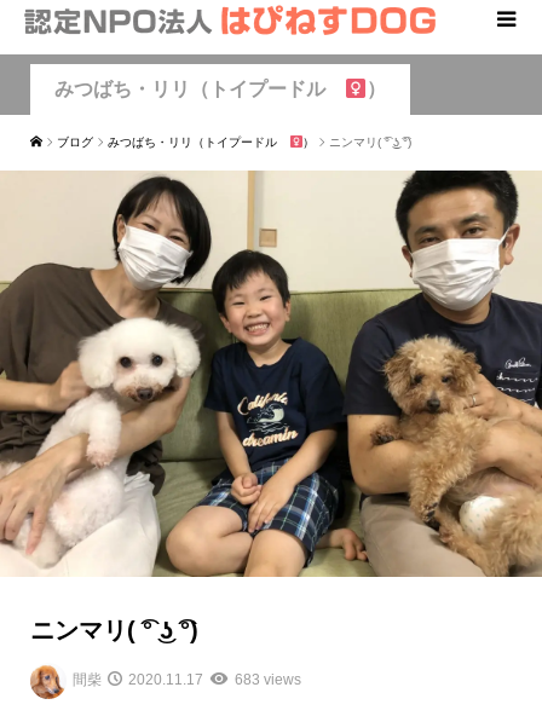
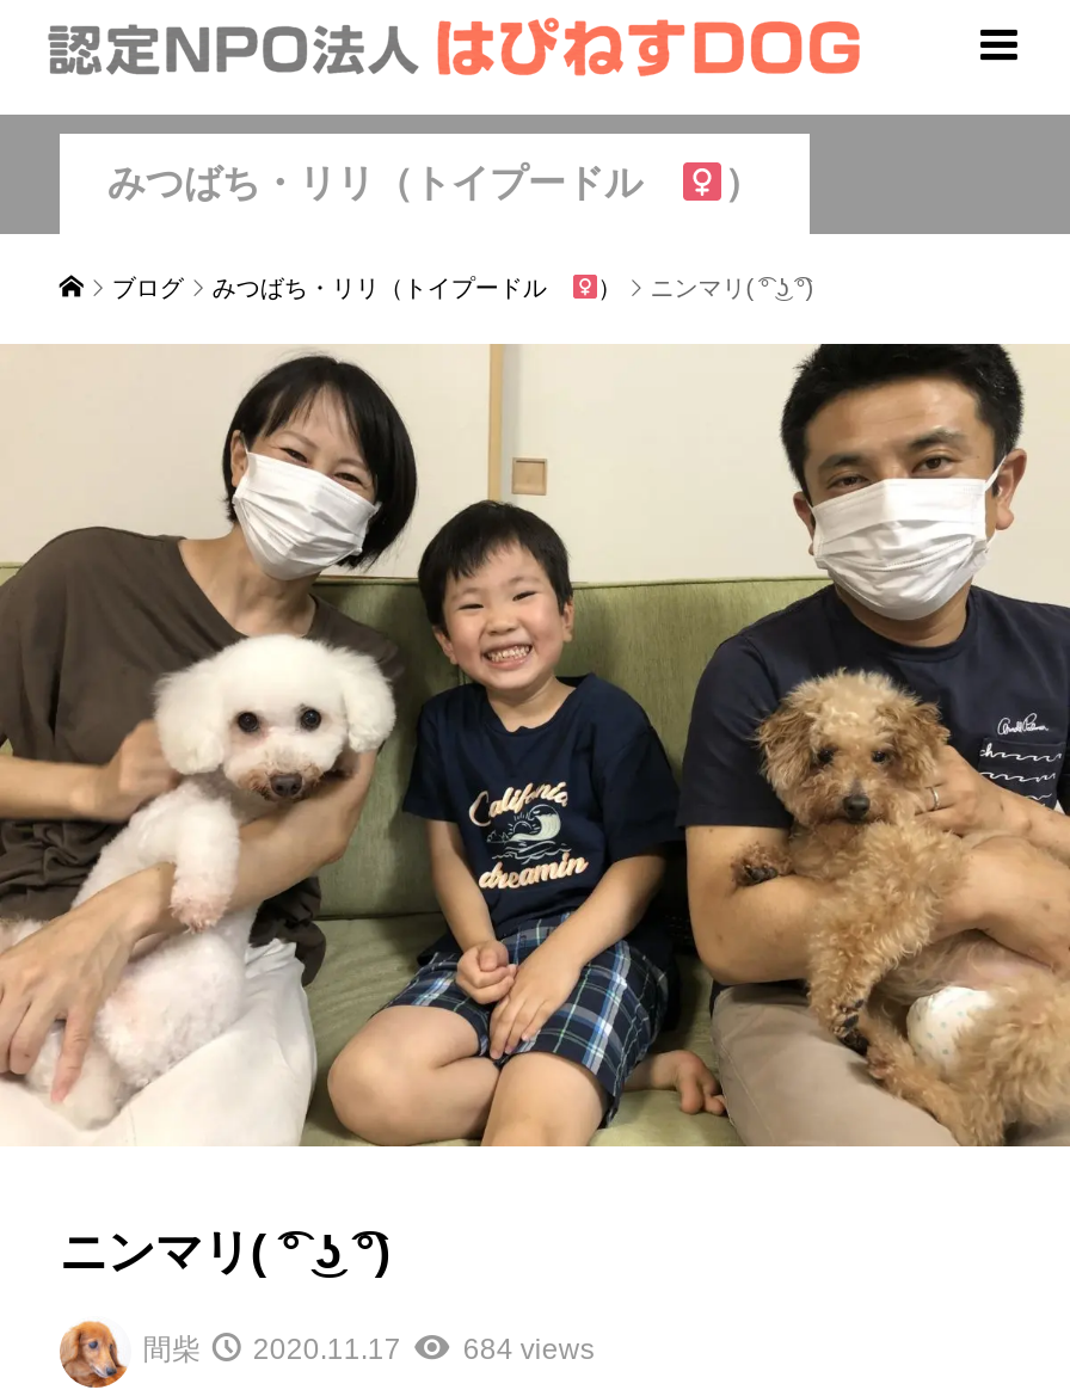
- 間柴 2020.11.17 683 views
+ 間柴 2020.11.17 684 views
